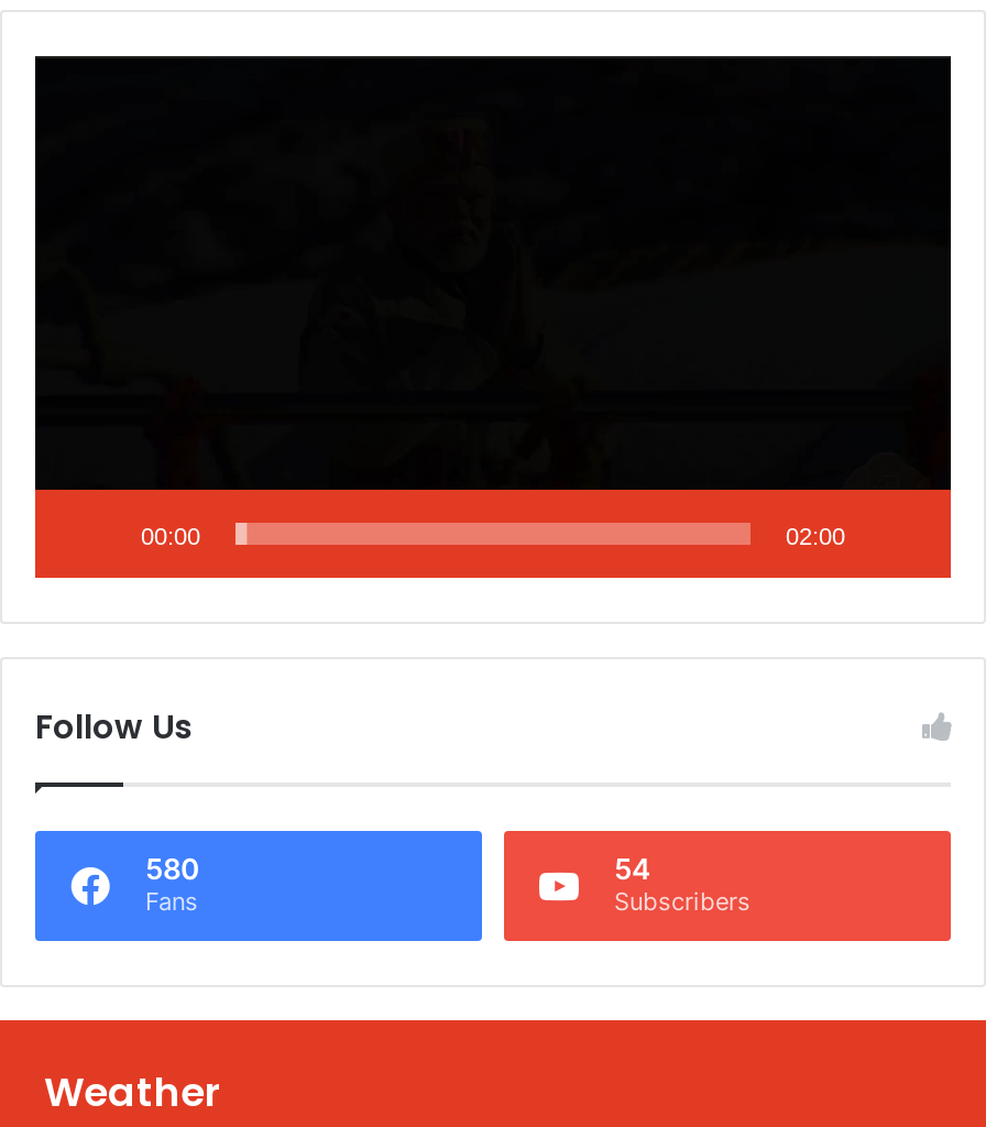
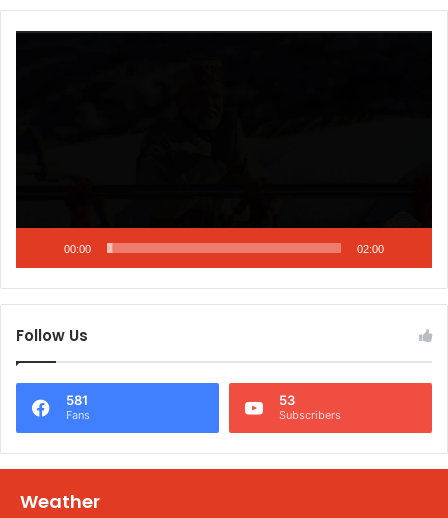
- 580
+ 581

- 54
+ 53
